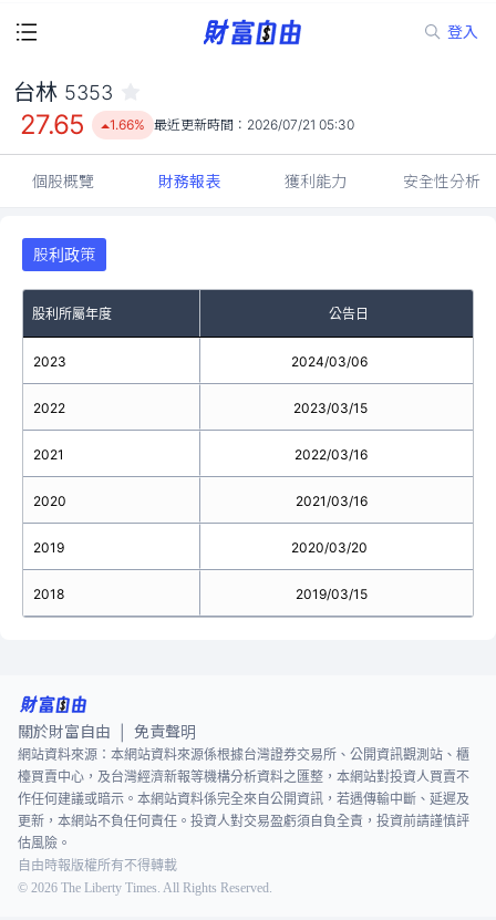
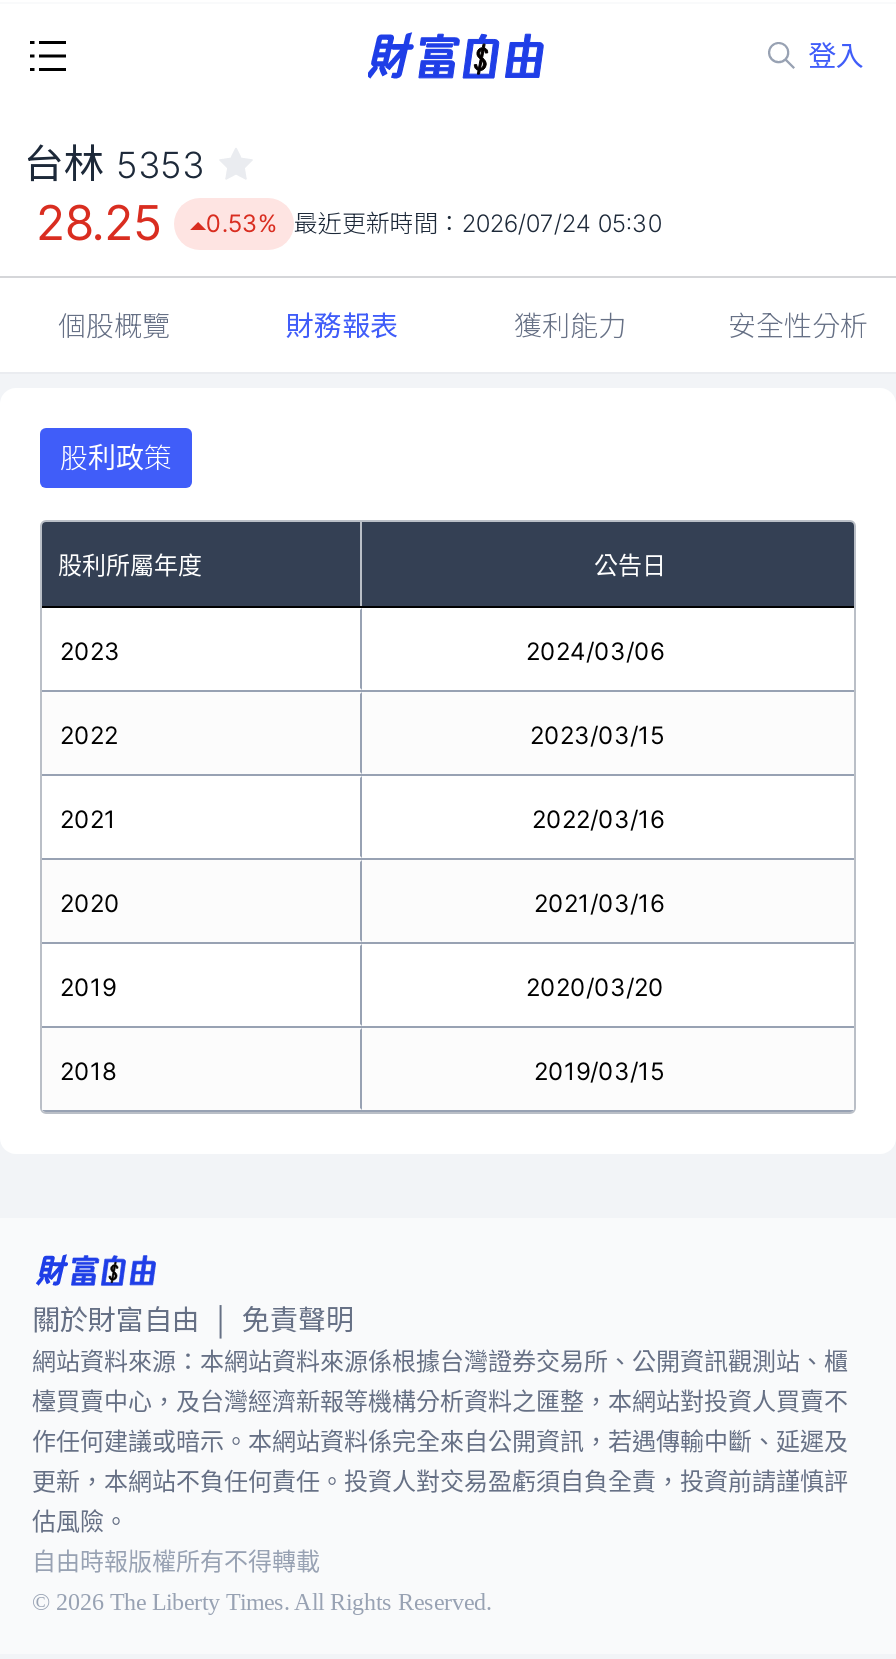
- 27.65
+ 28.25

- 1.66% 最近更新時間：2026/07/21 05:30
+ 0.53% 最近更新時間：2026/07/24 05:30
